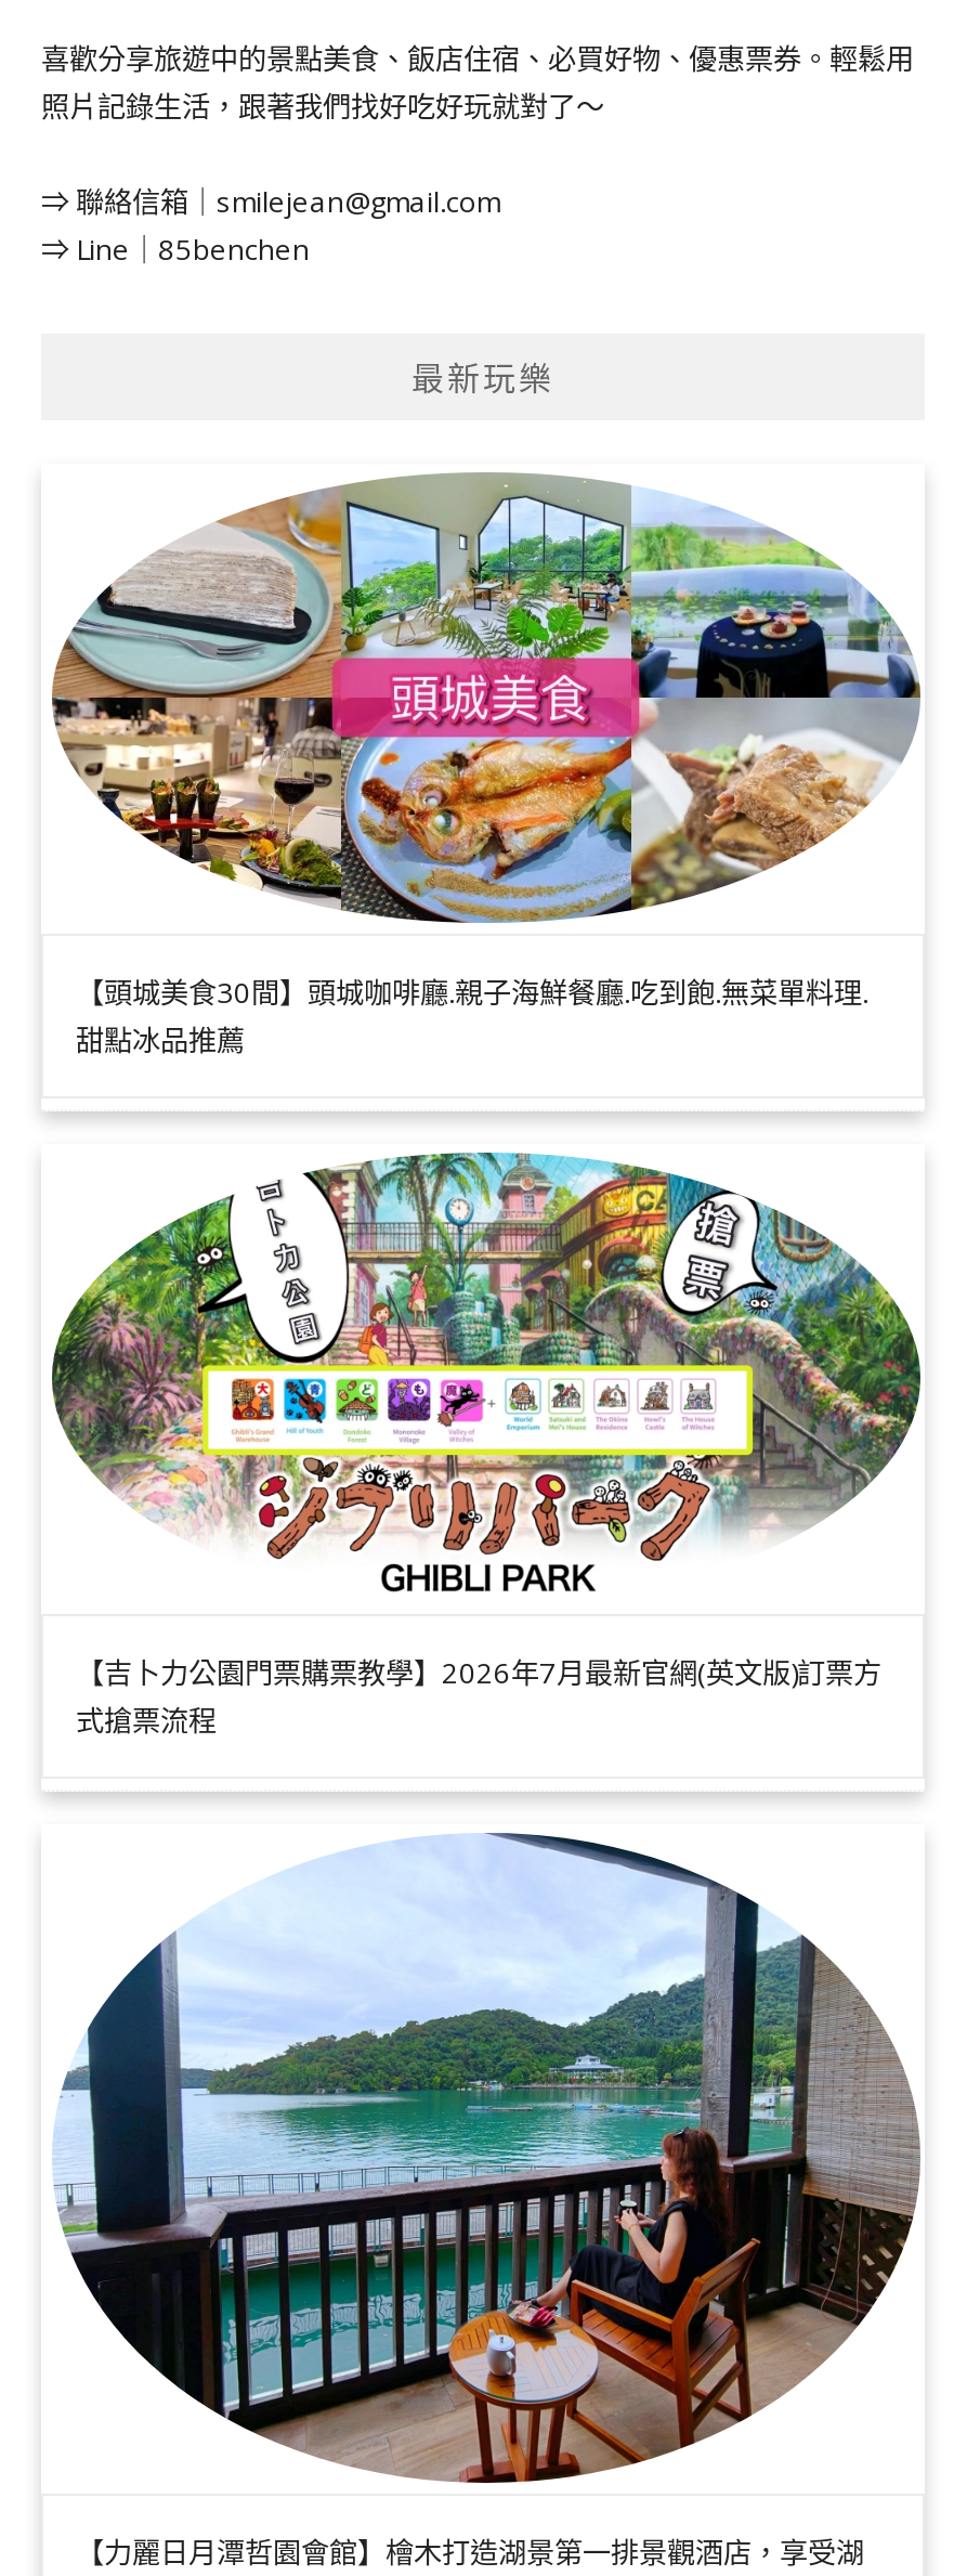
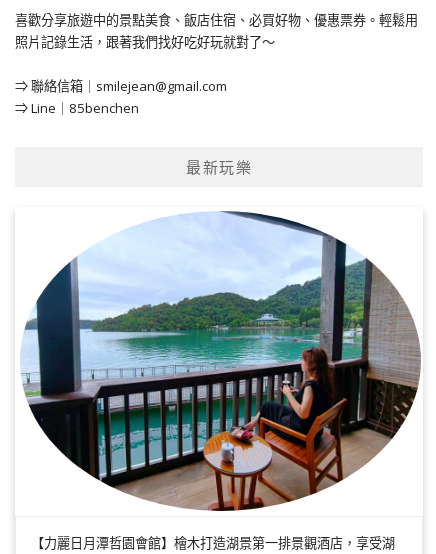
- [image]
- 【頭城美食30間】頭城咖啡廳.親子海鮮餐廳.吃到飽.無菜單料理.
- 甜點冰品推薦

- [image]
- 【吉卜力公園門票購票教學】2026年7月最新官網(英文版)訂票方
- 式搶票流程
